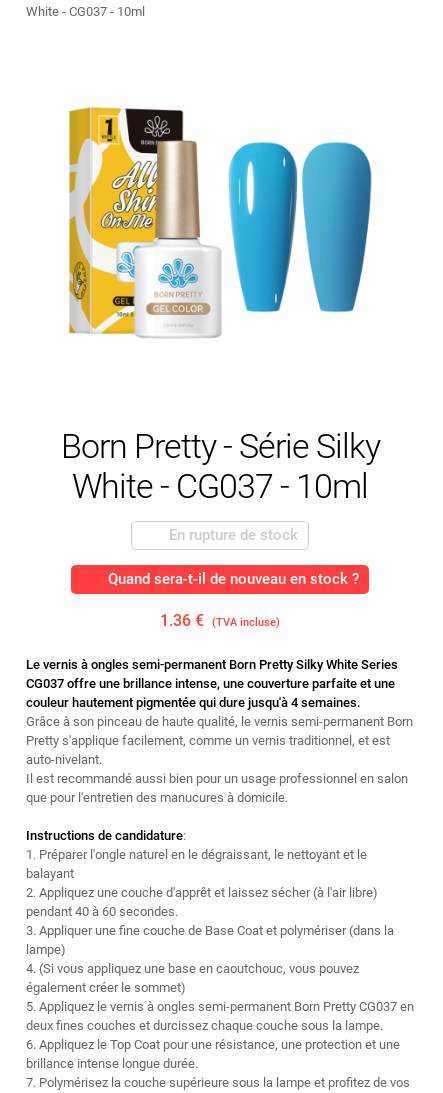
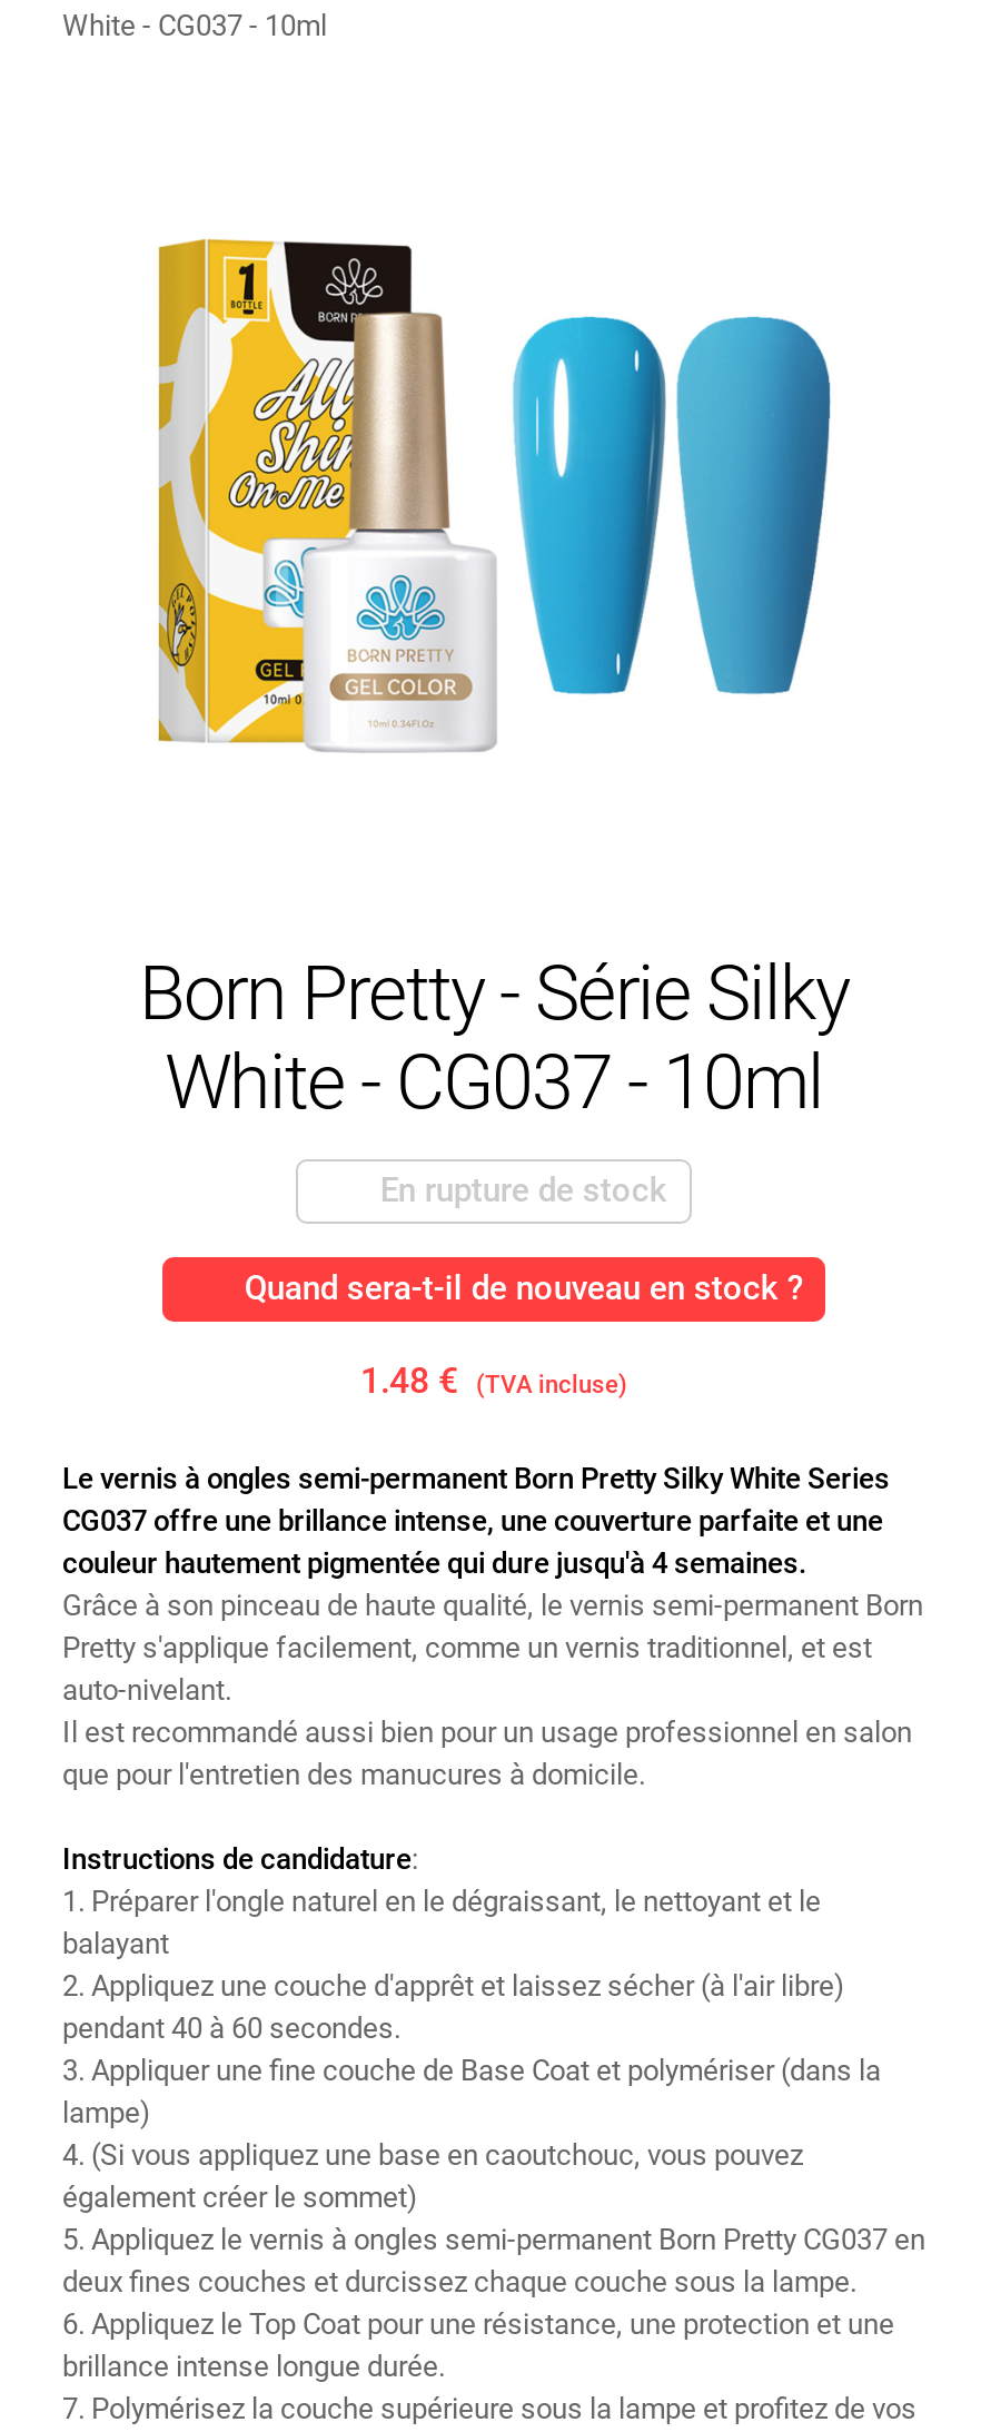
- 1.36 €(TVA incluse)
+ 1.48 €(TVA incluse)
